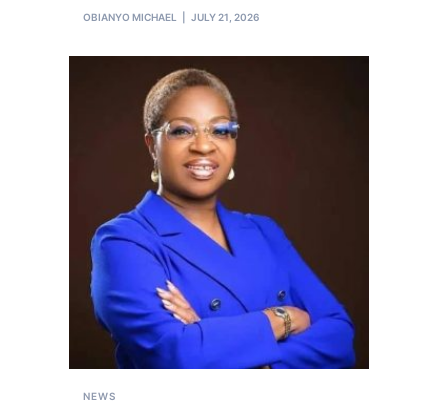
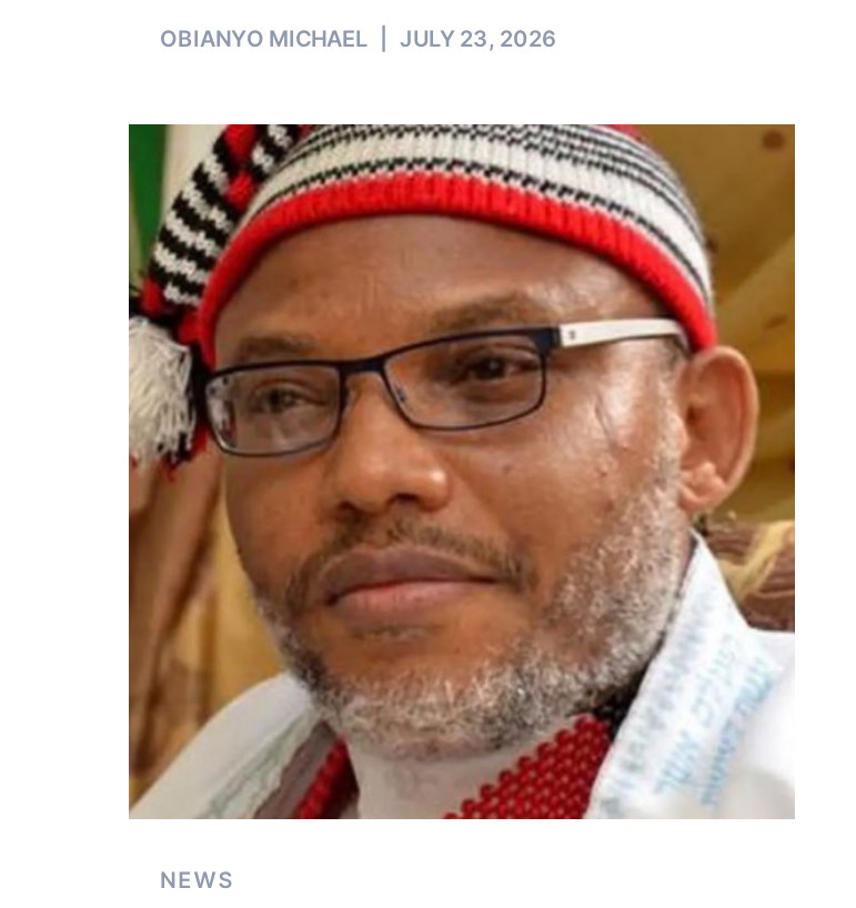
- OBIANYO MICHAEL JULY 21, 2026
+ OBIANYO MICHAEL JULY 23, 2026

- [image]
+ [image]
